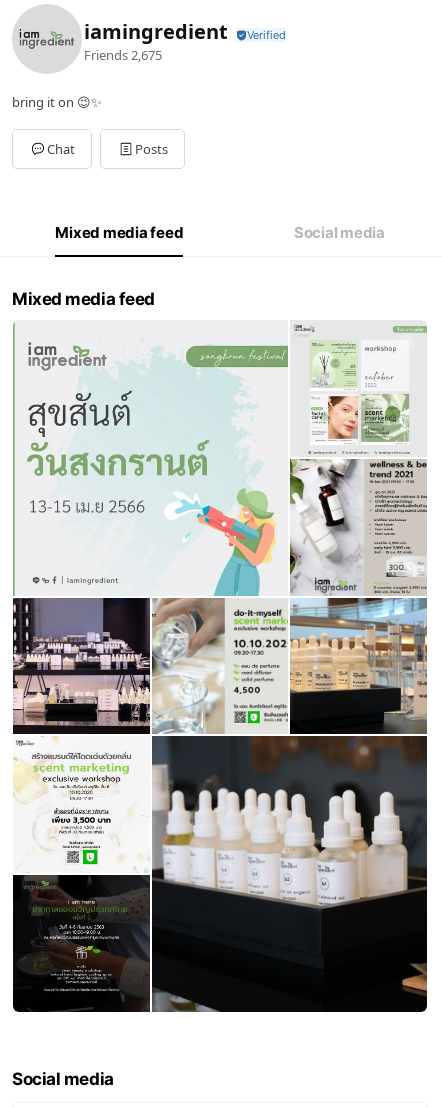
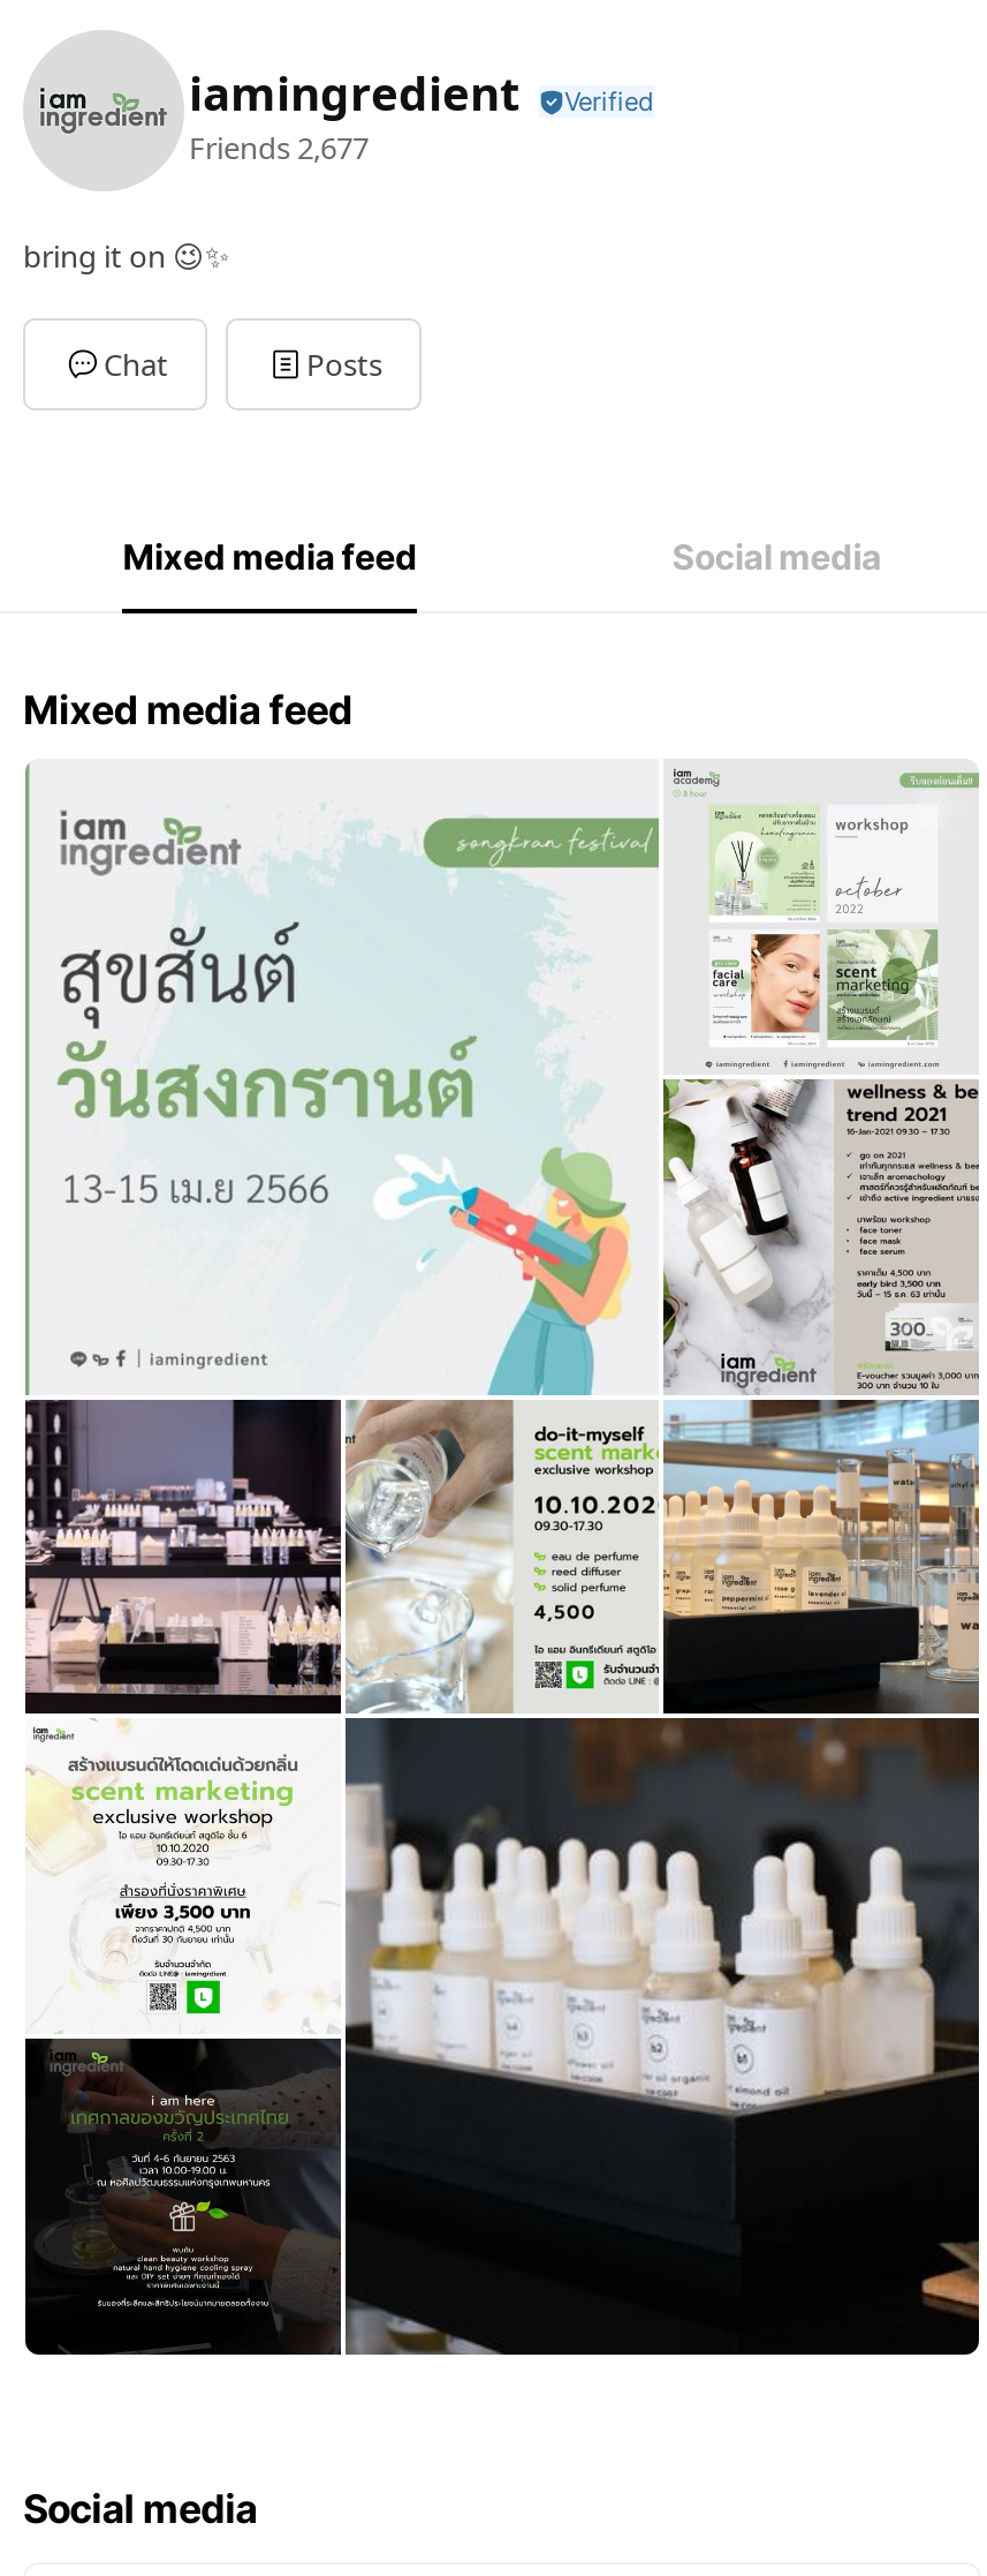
- Friends 2,675
+ Friends 2,677
